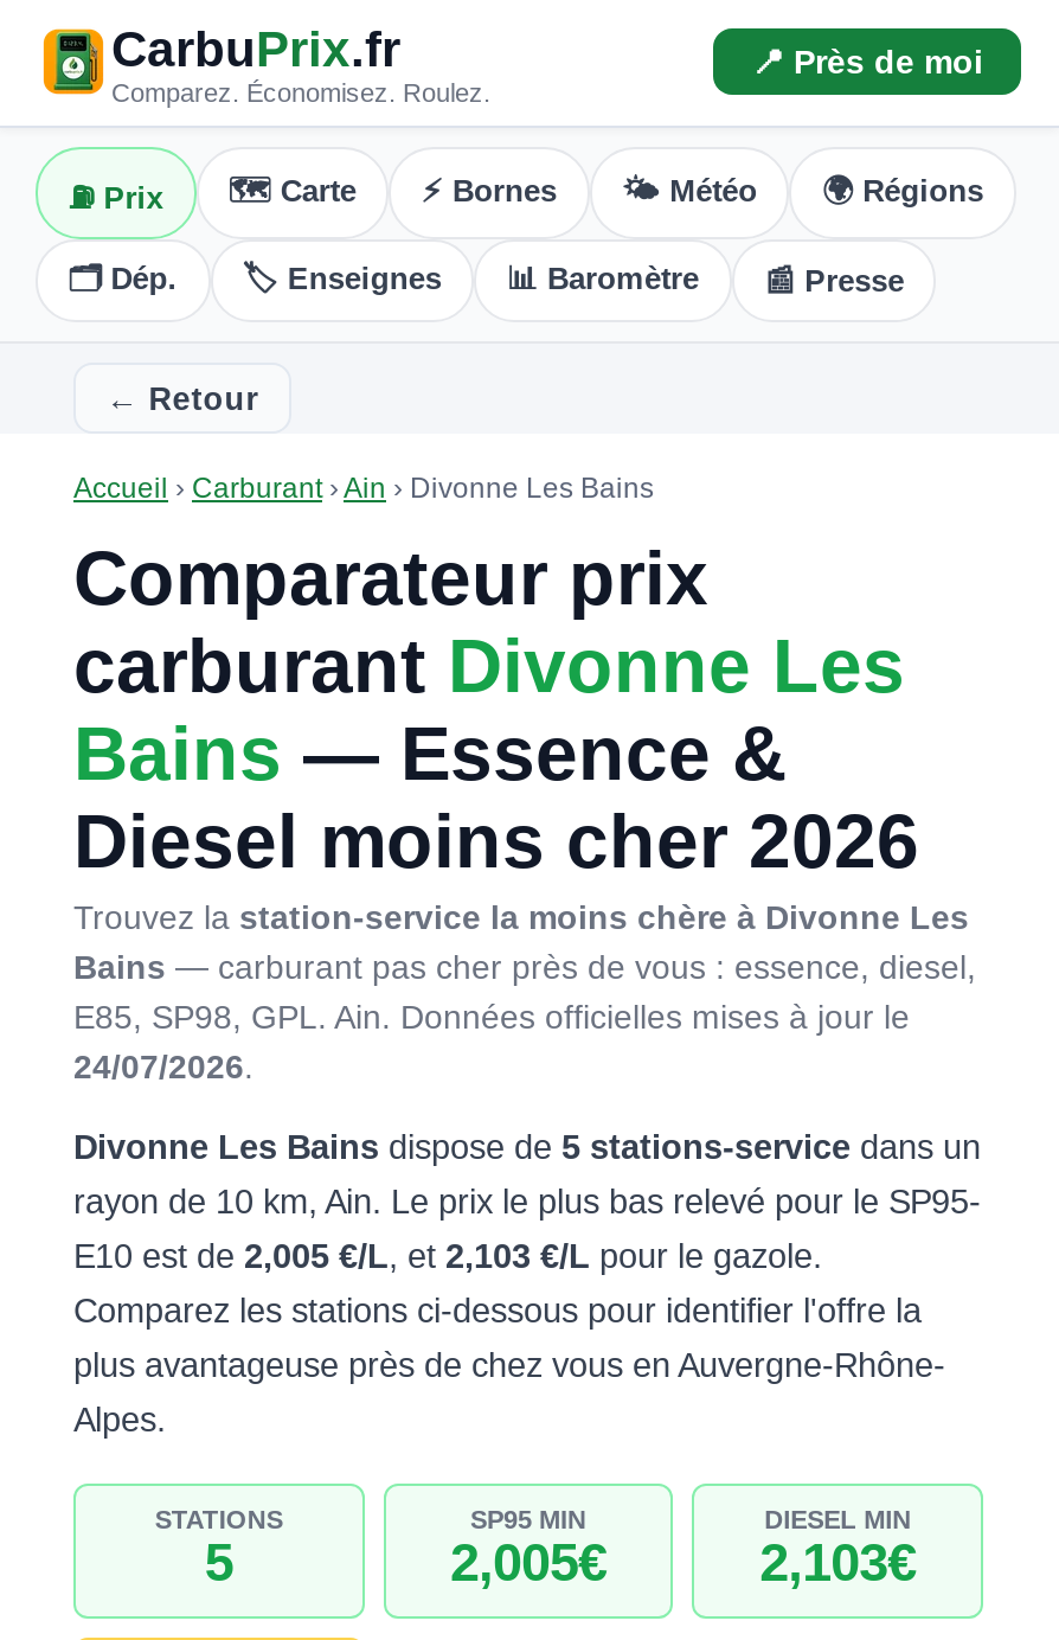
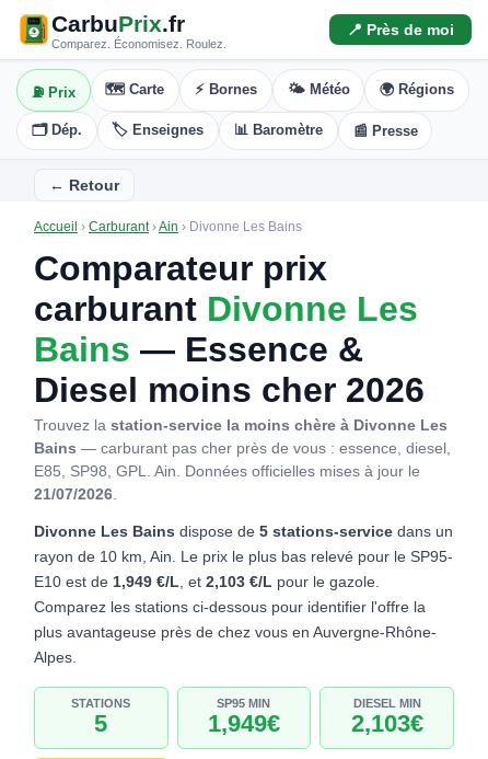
- 24/07/2026.
+ 21/07/2026.

- E10 est de 2,005 €/L, et 2,103 €/L pour le gazole.
+ E10 est de 1,949 €/L, et 2,103 €/L pour le gazole.

- 2,005€
+ 1,949€
